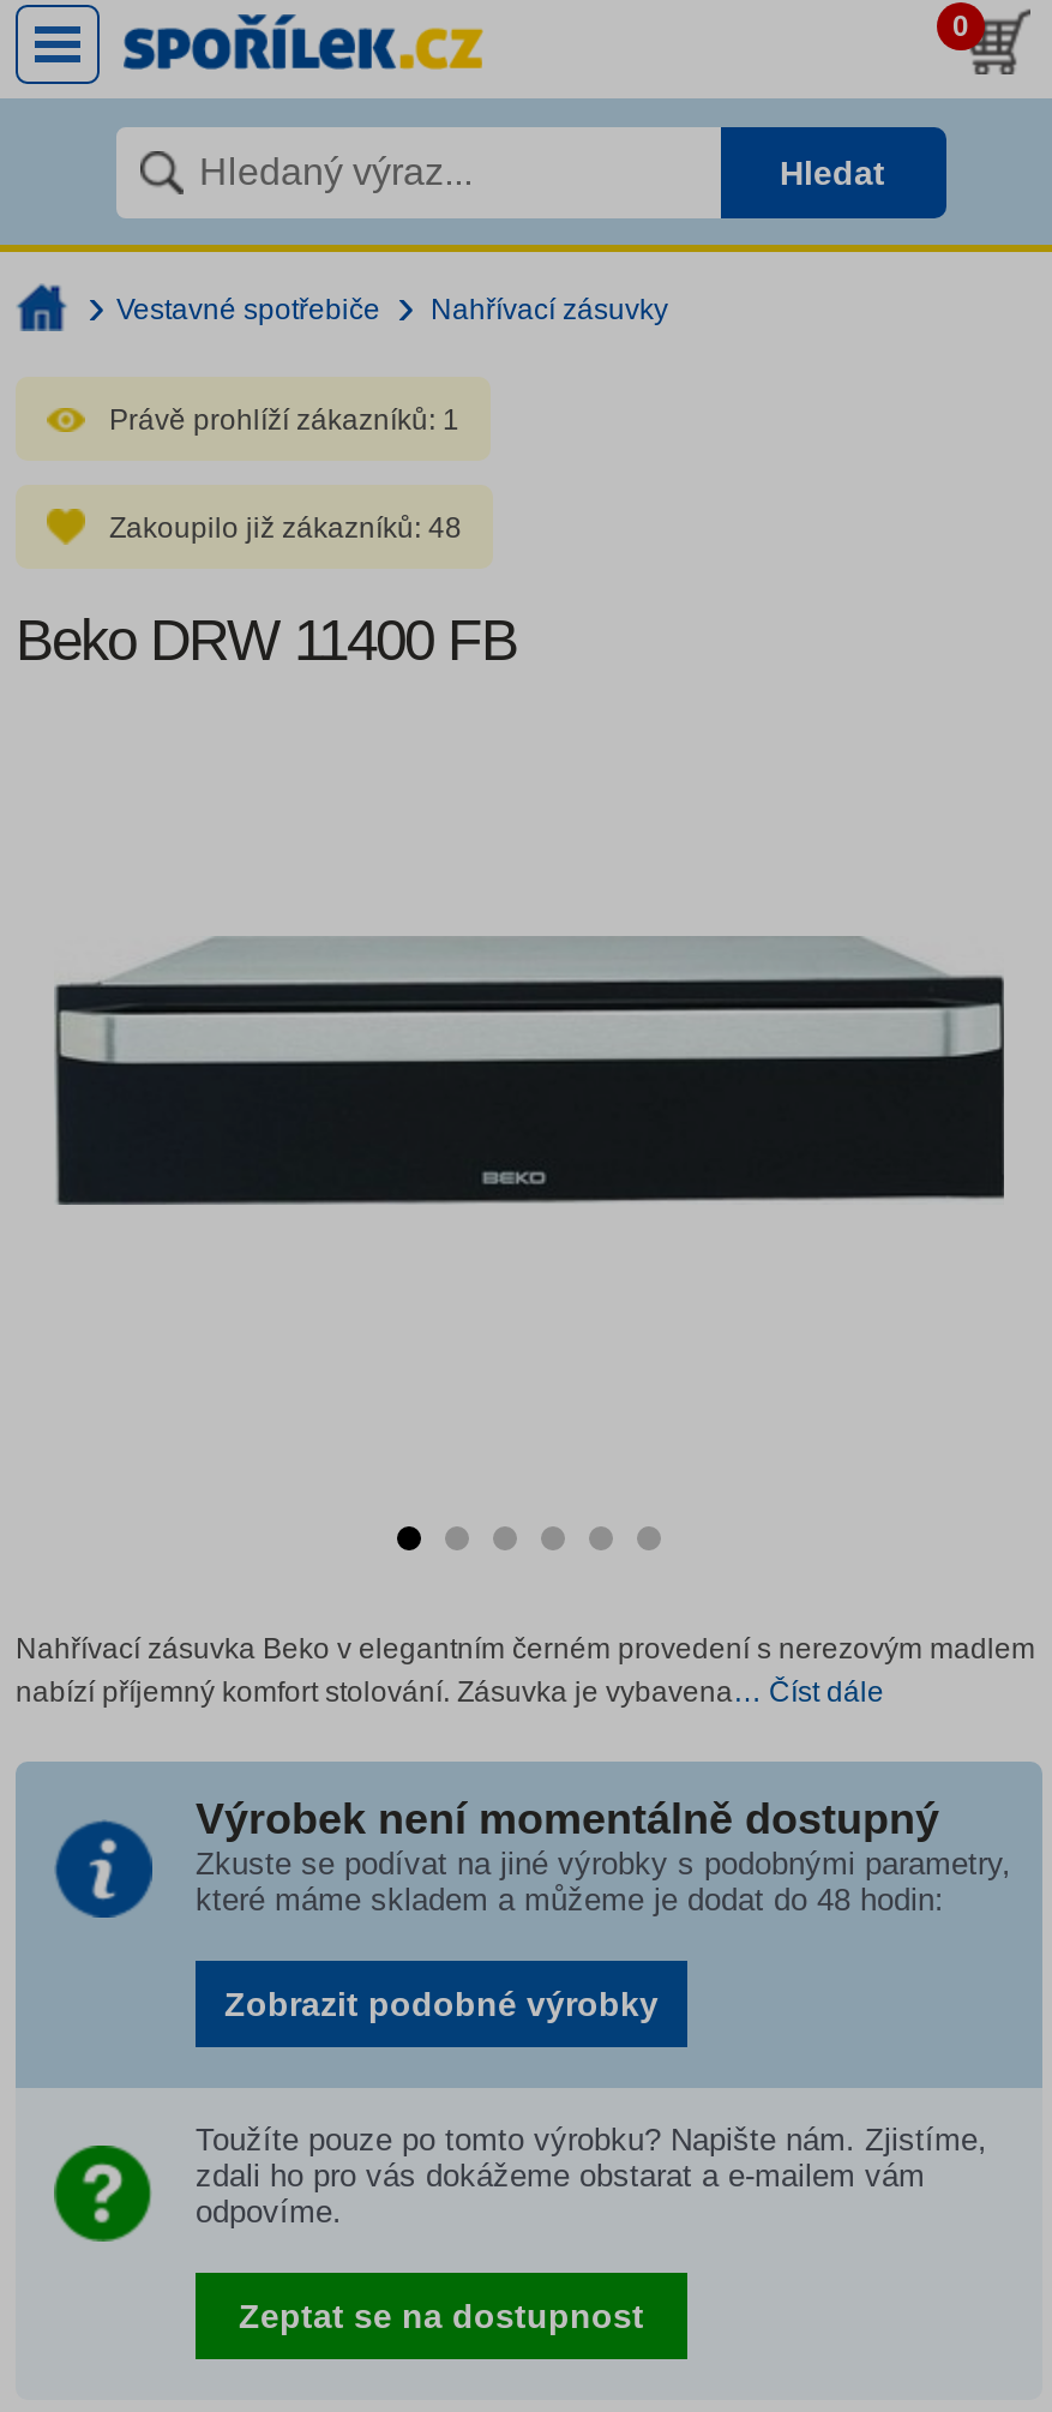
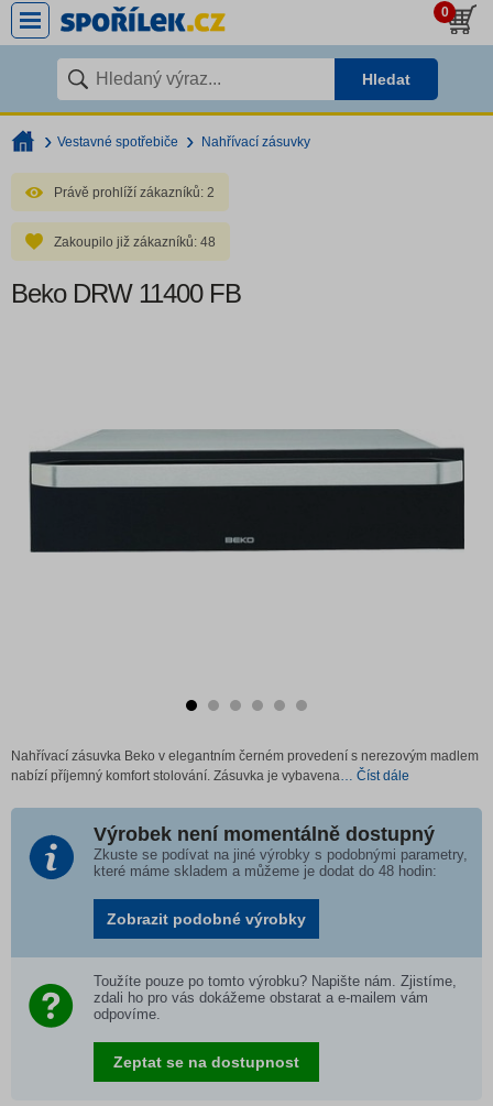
- Právě prohlíží zákazníků: 1
+ Právě prohlíží zákazníků: 2
